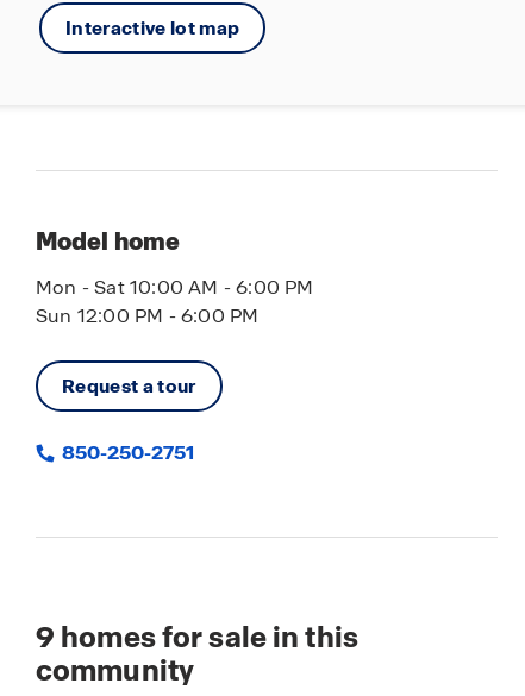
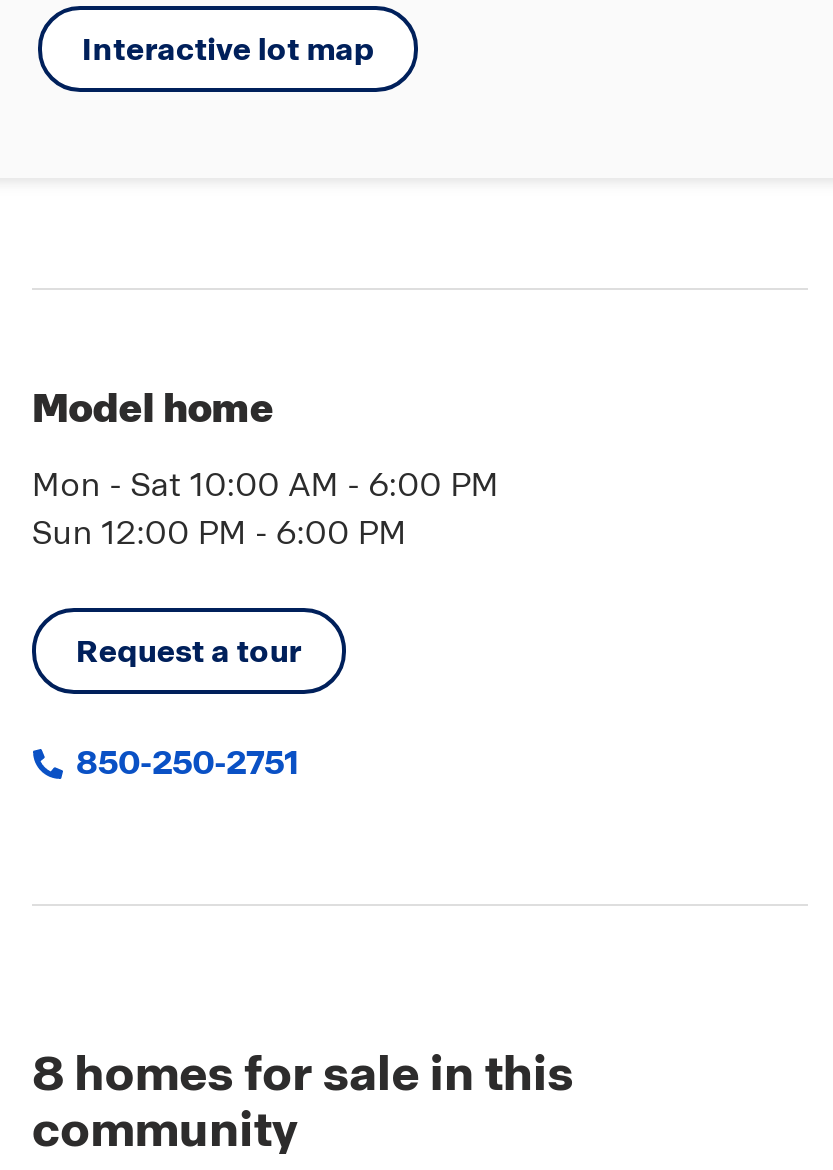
- 9 homes for sale in this
+ 8 homes for sale in this
